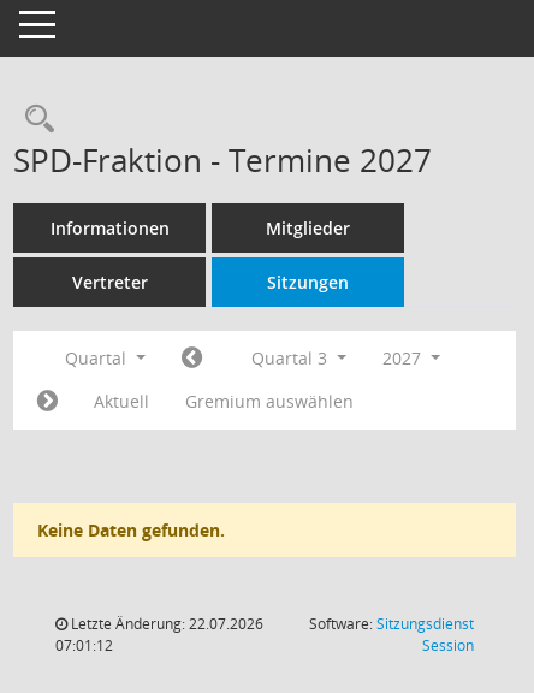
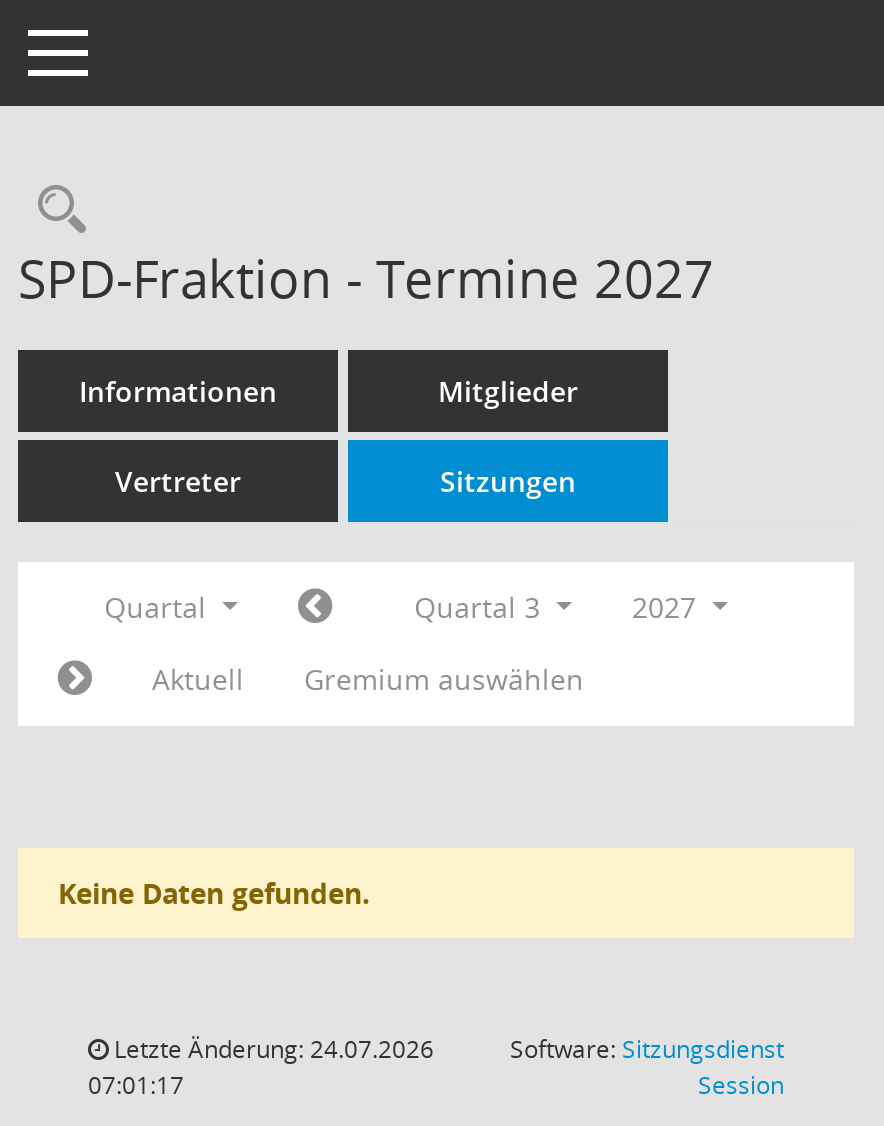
- Letzte Änderung: 22.07.2026
+ Letzte Änderung: 24.07.2026

- 07:01:12
+ 07:01:17
